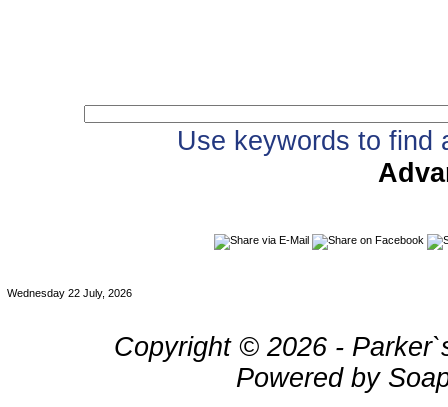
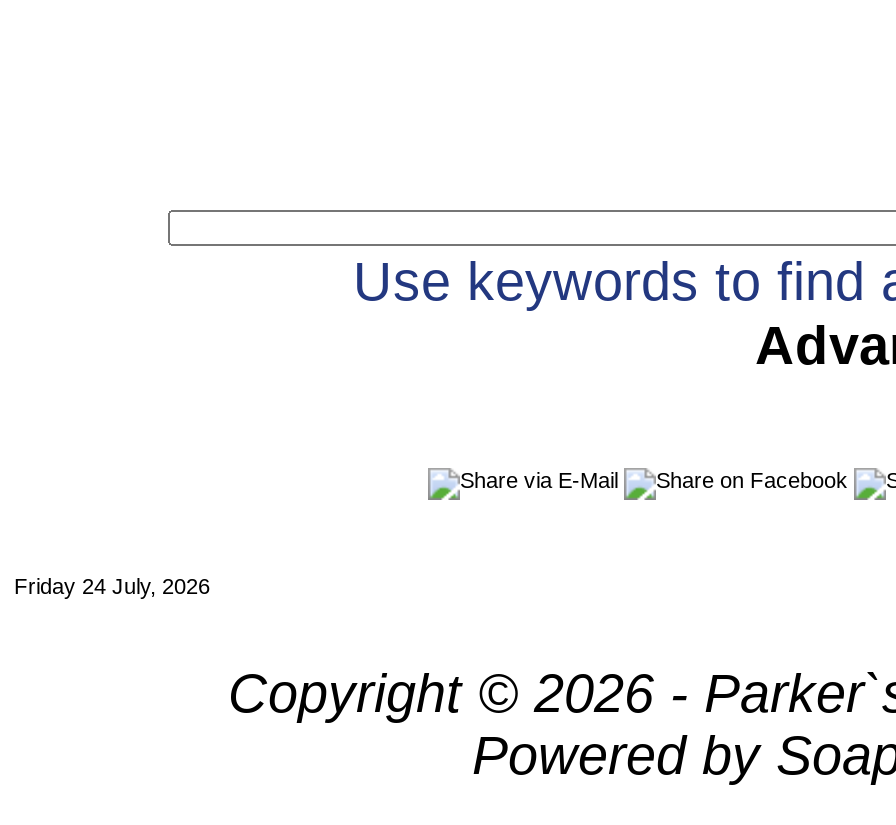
- Wednesday 22 July, 2026
+ Friday 24 July, 2026
